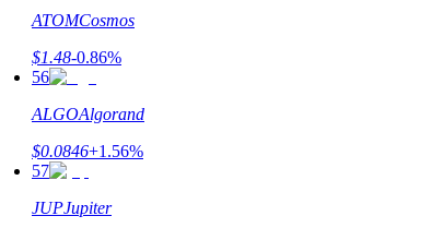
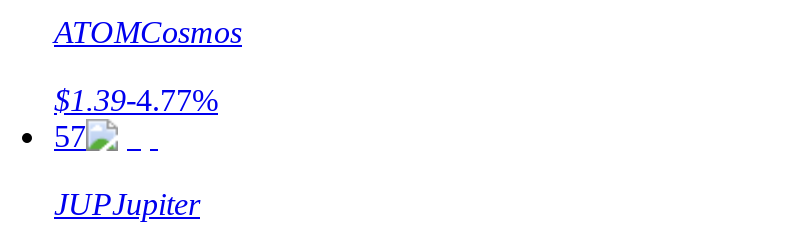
- $1.48-0.86%
- 56
- ALGOAlgorand
- $0.0846+ 1.56%
+ $1.39-4.77%
